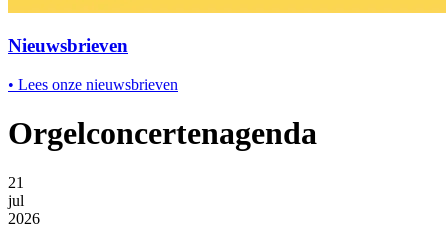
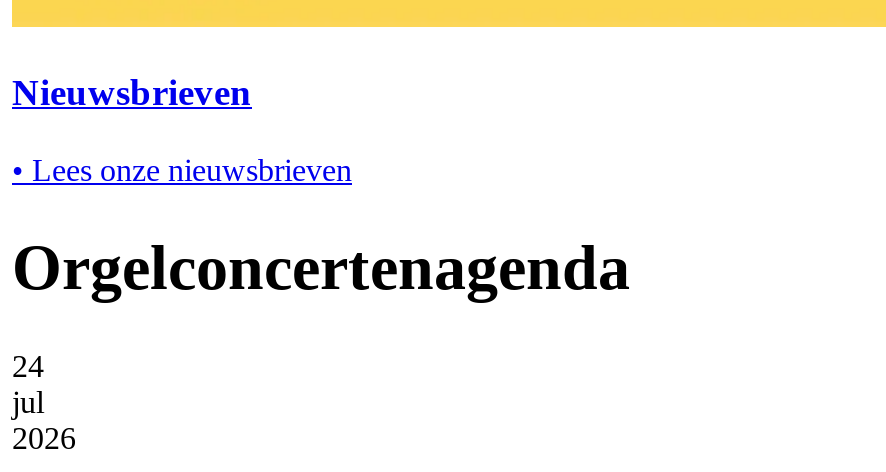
- 21
+ 24
